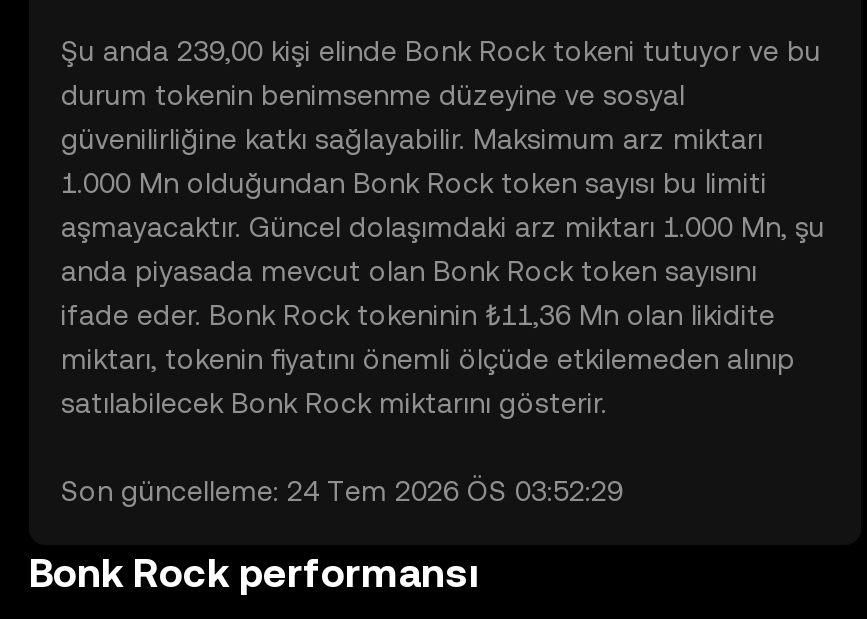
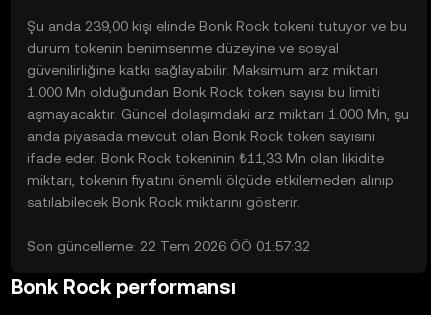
- ifade eder. Bonk Rock tokeninin ₺11,36 Mn olan likidite
+ ifade eder. Bonk Rock tokeninin ₺11,33 Mn olan likidite

- Son güncelleme: 24 Tem 2026 ÖS 03:52:29
+ Son güncelleme: 22 Tem 2026 ÖÖ 01:57:32
